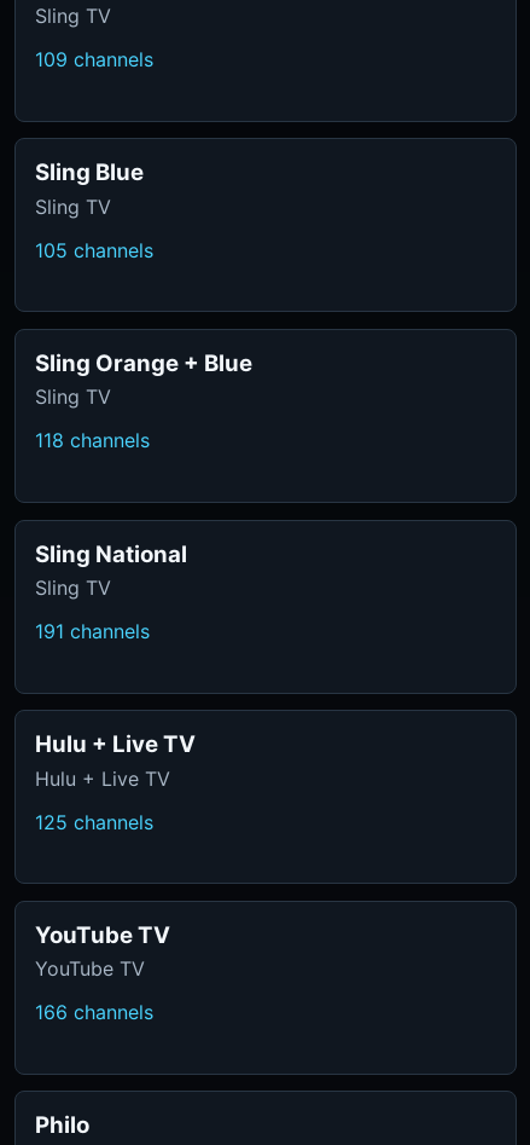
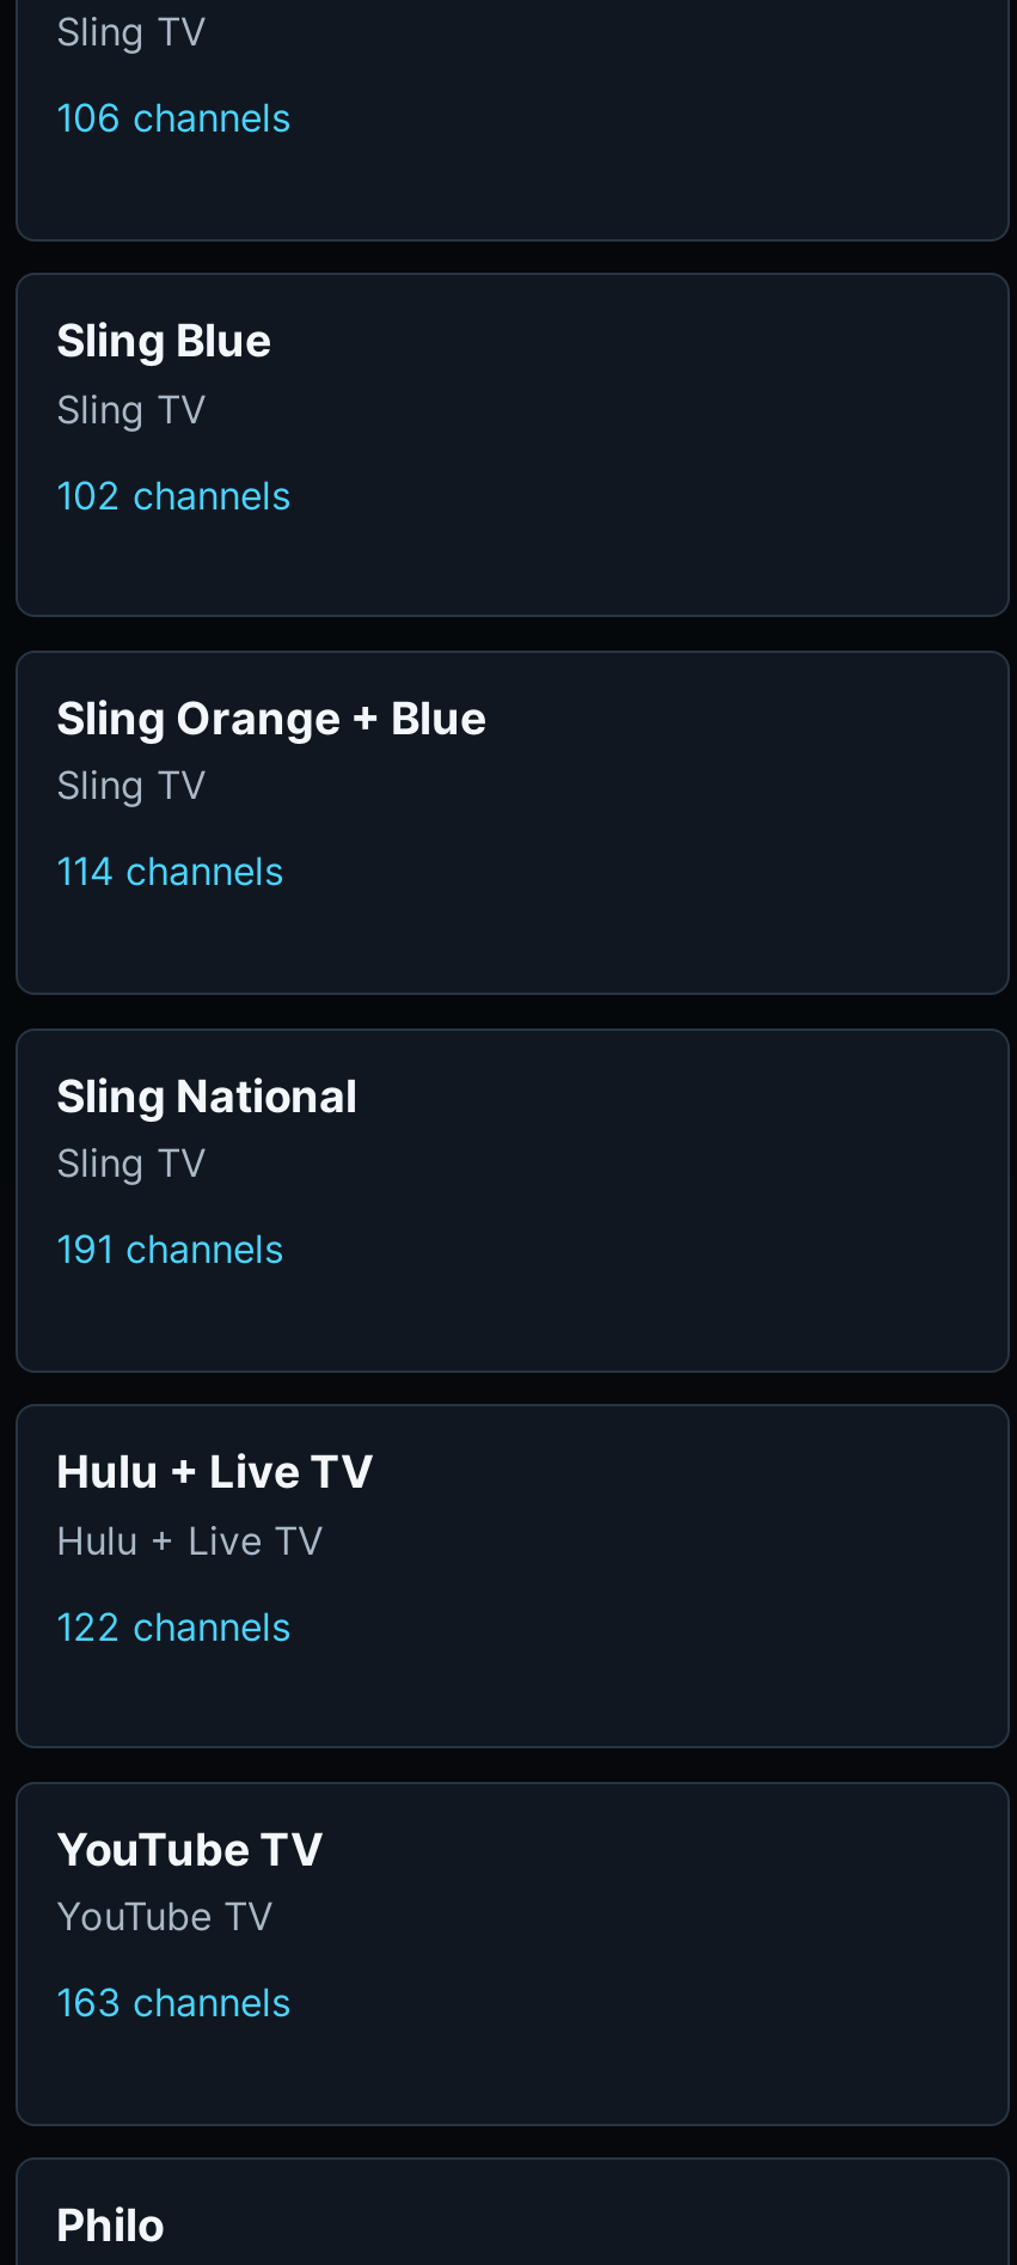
- 109 channels
+ 106 channels

- 105 channels
+ 102 channels

- 118 channels
+ 114 channels

- 125 channels
+ 122 channels

- 166 channels
+ 163 channels
